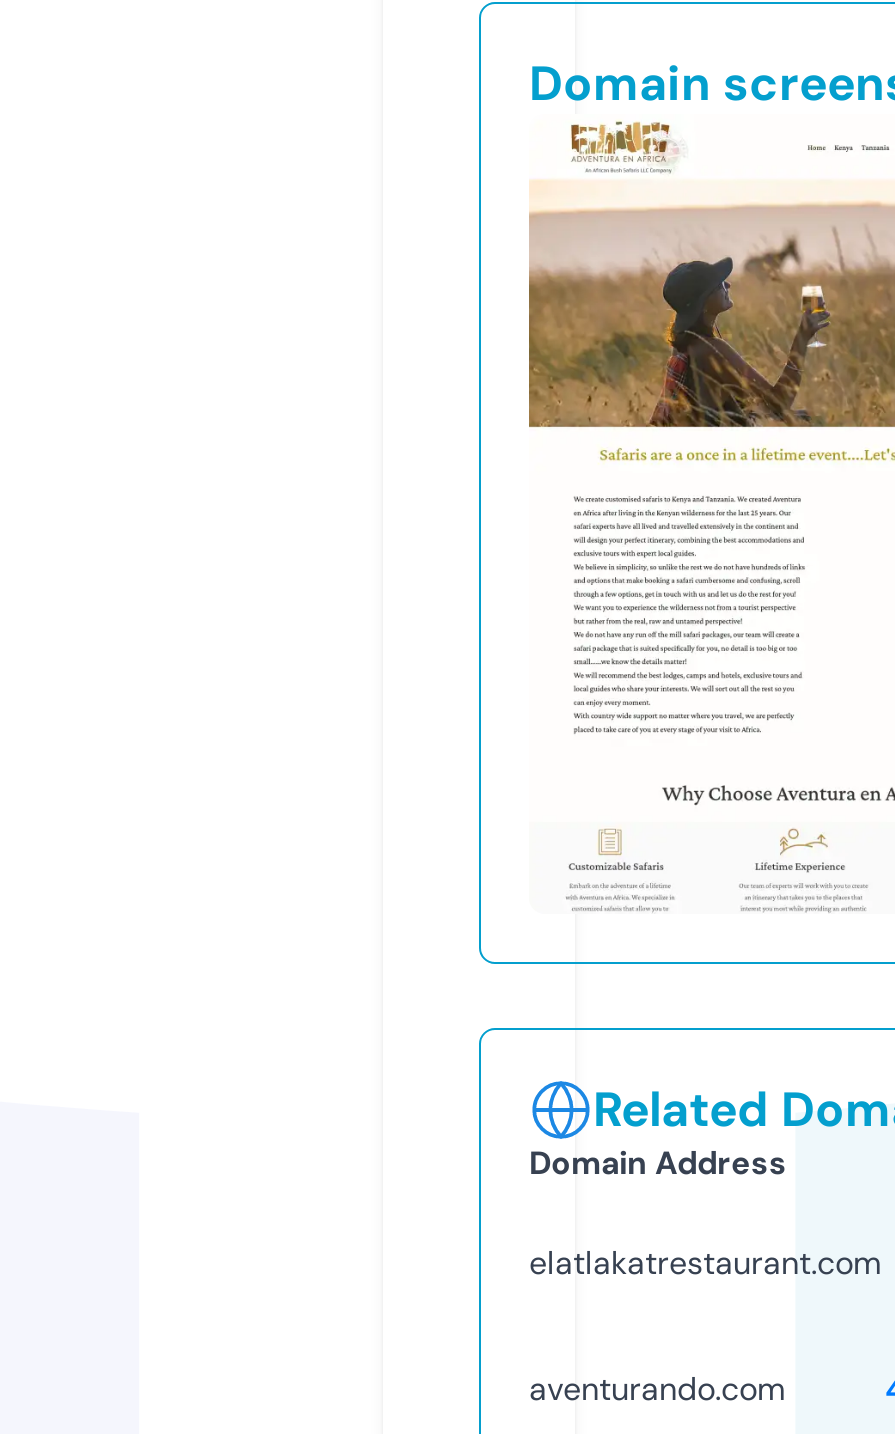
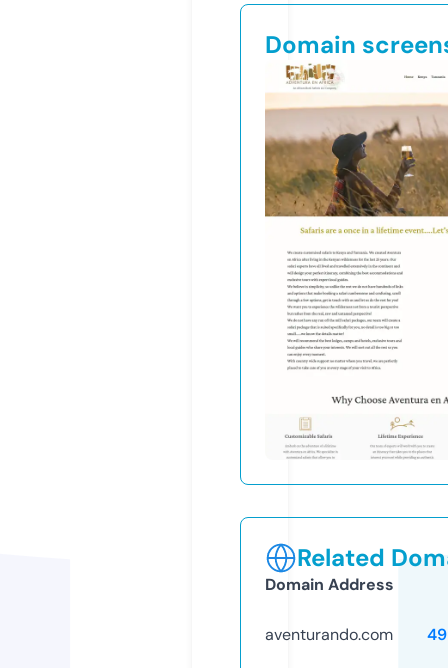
- elatlakatrestaurant.com
